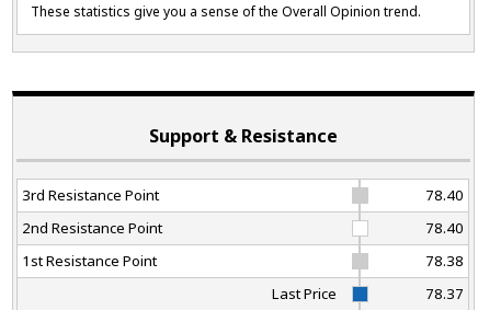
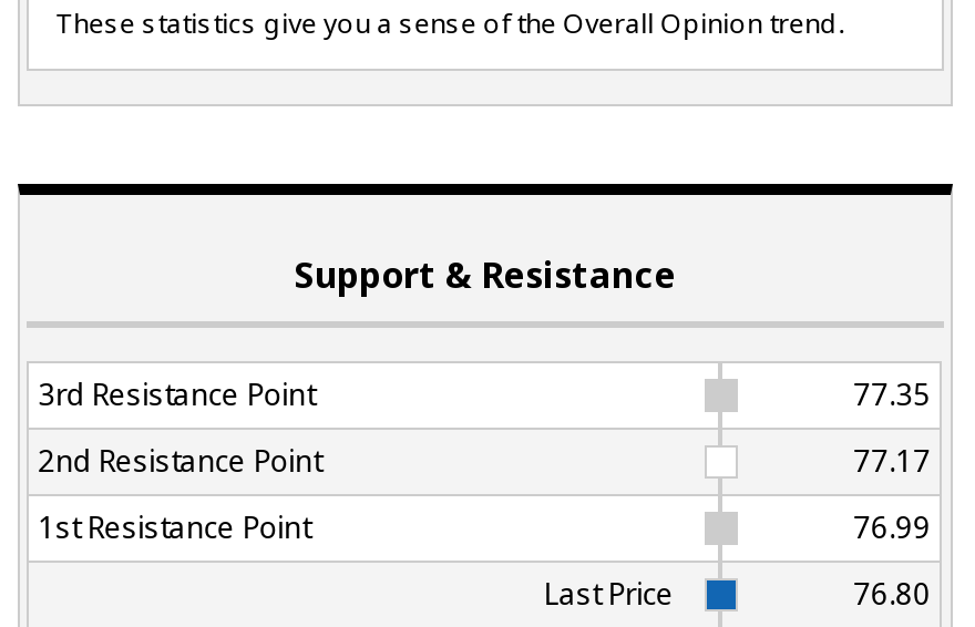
- 78.40
+ 77.35

- 78.40
+ 77.17

- 78.38
+ 76.99

- 78.37
+ 76.80
